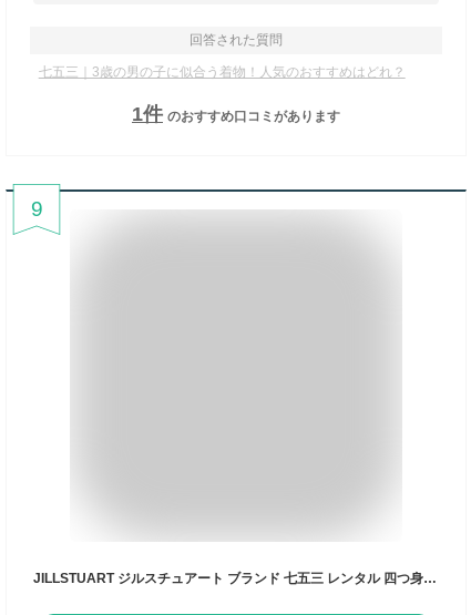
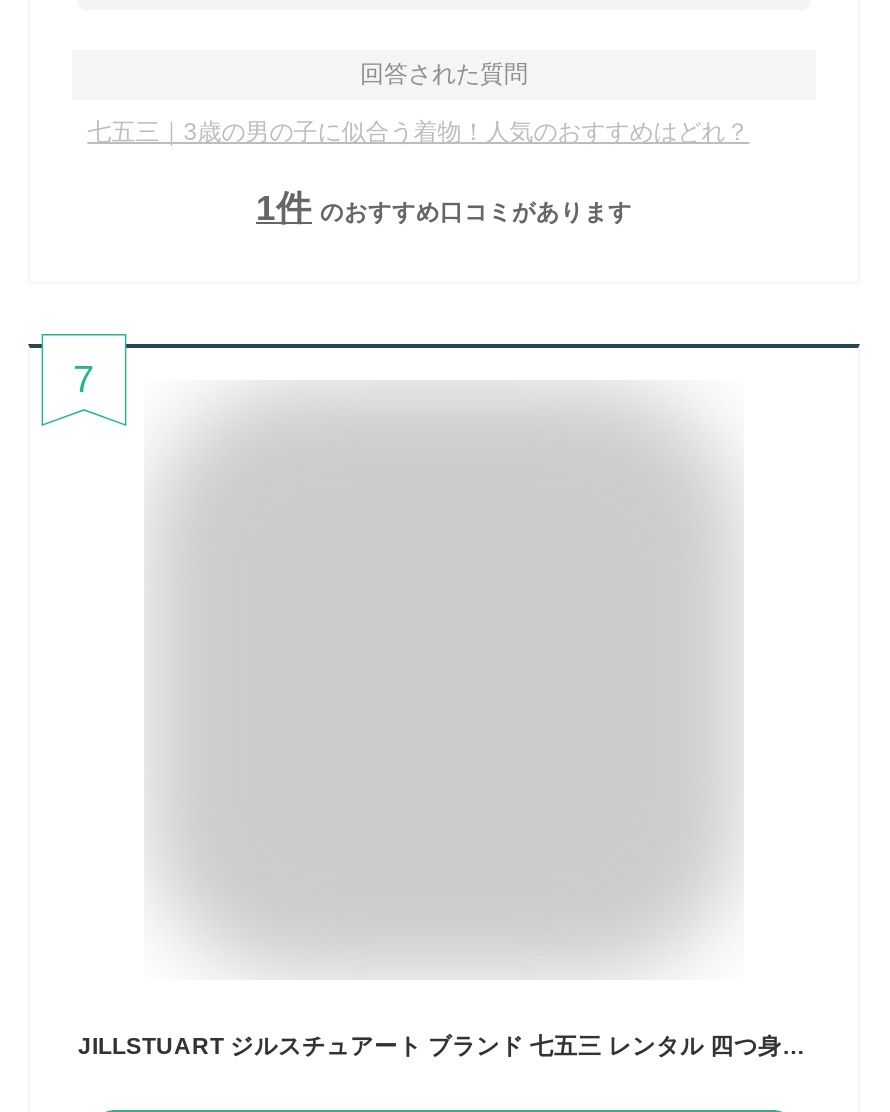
- 9
+ 7
